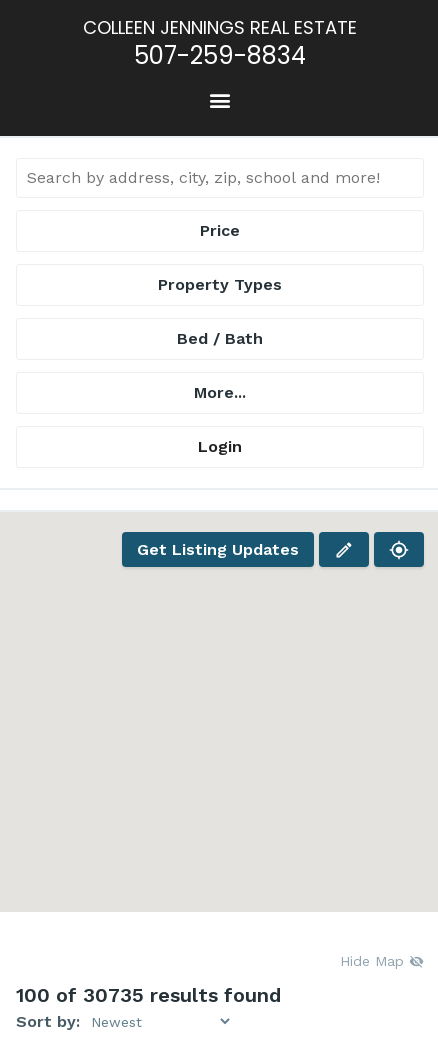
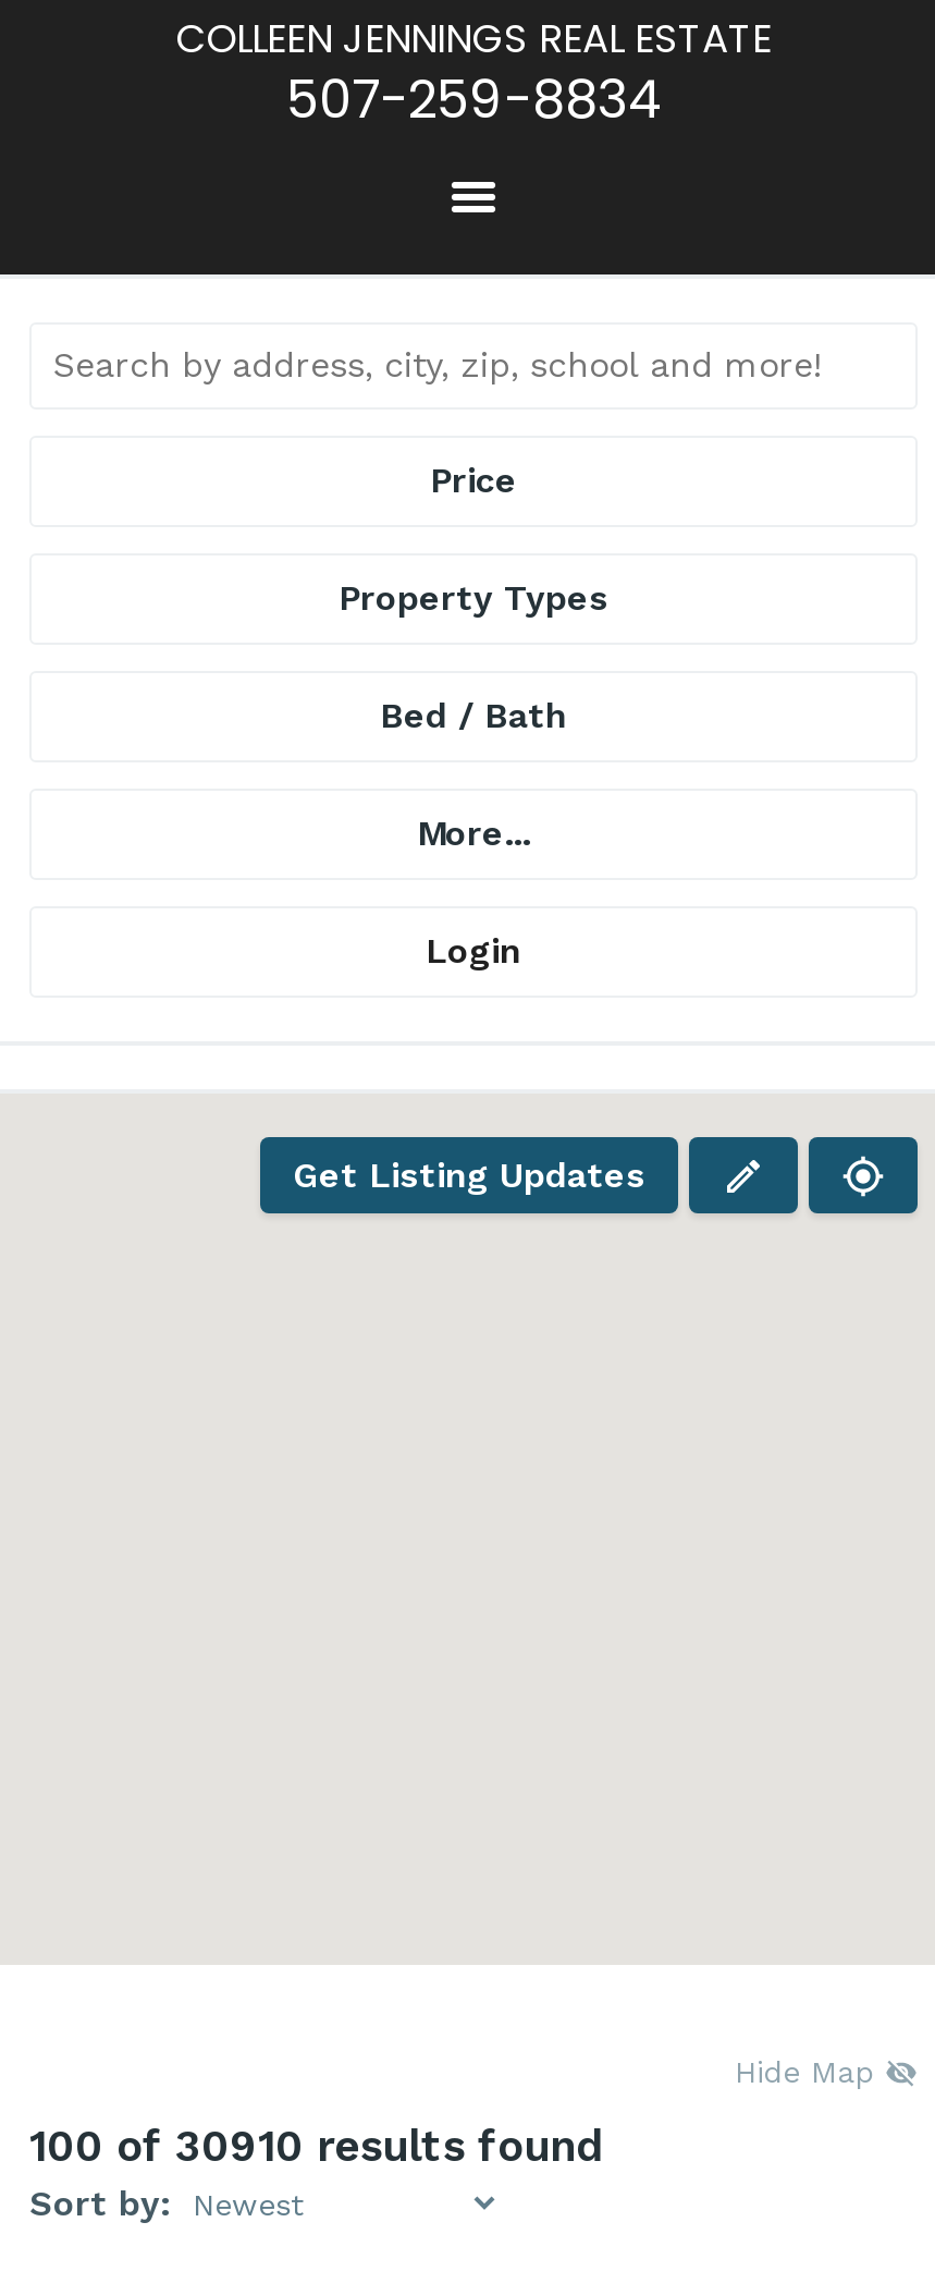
- 100 of 30735 results found
+ 100 of 30910 results found
